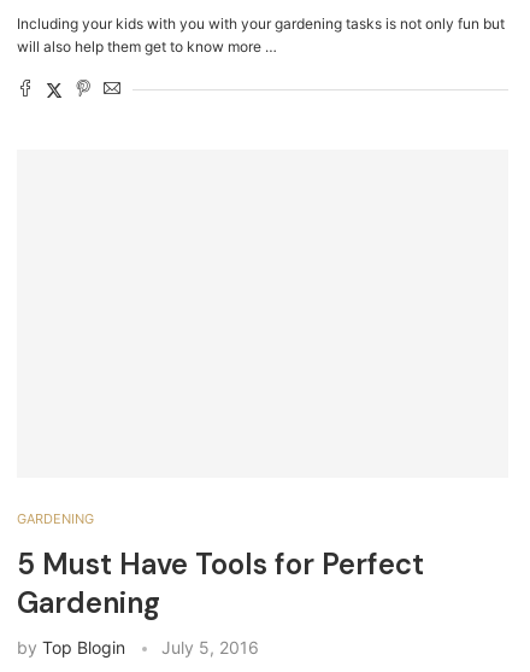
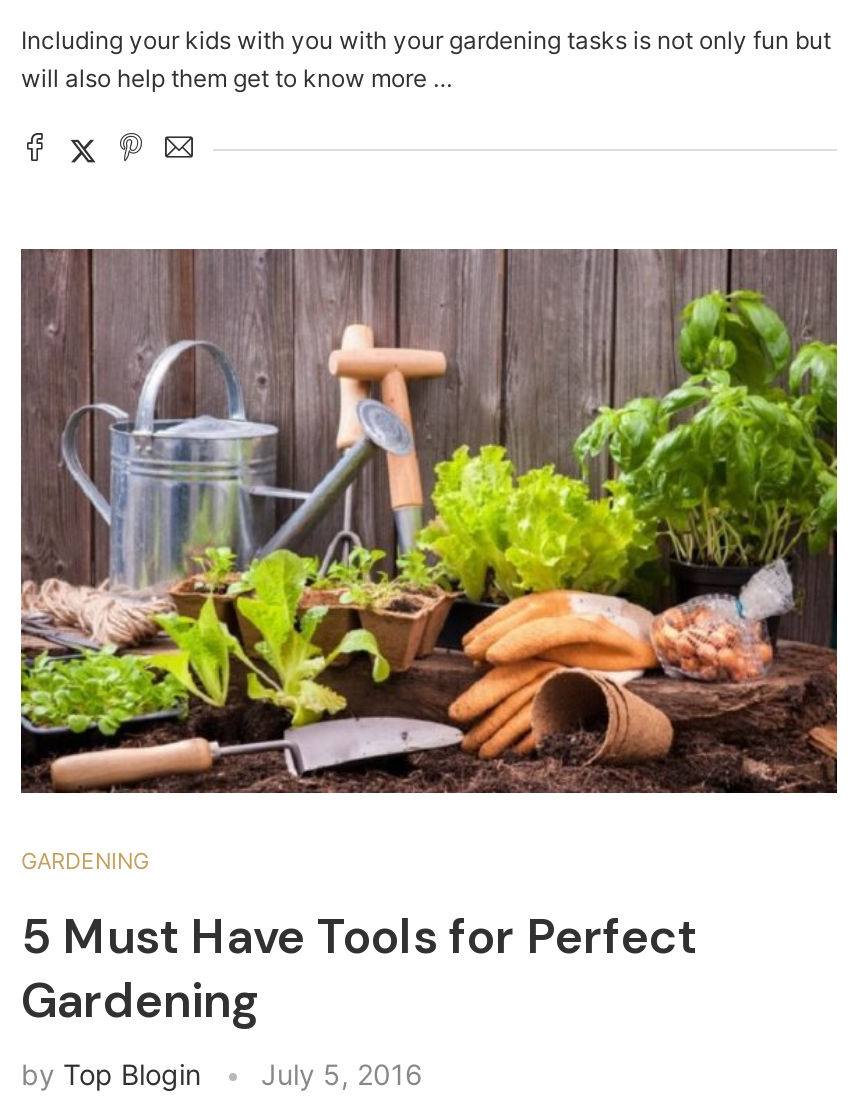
+ [image]
